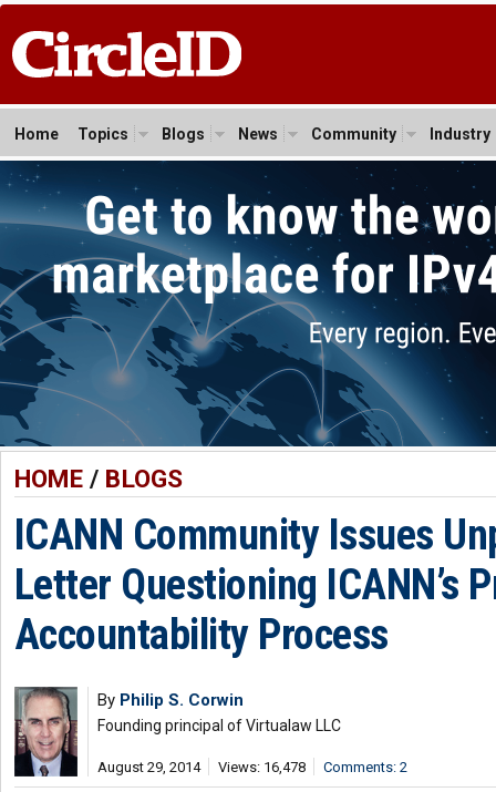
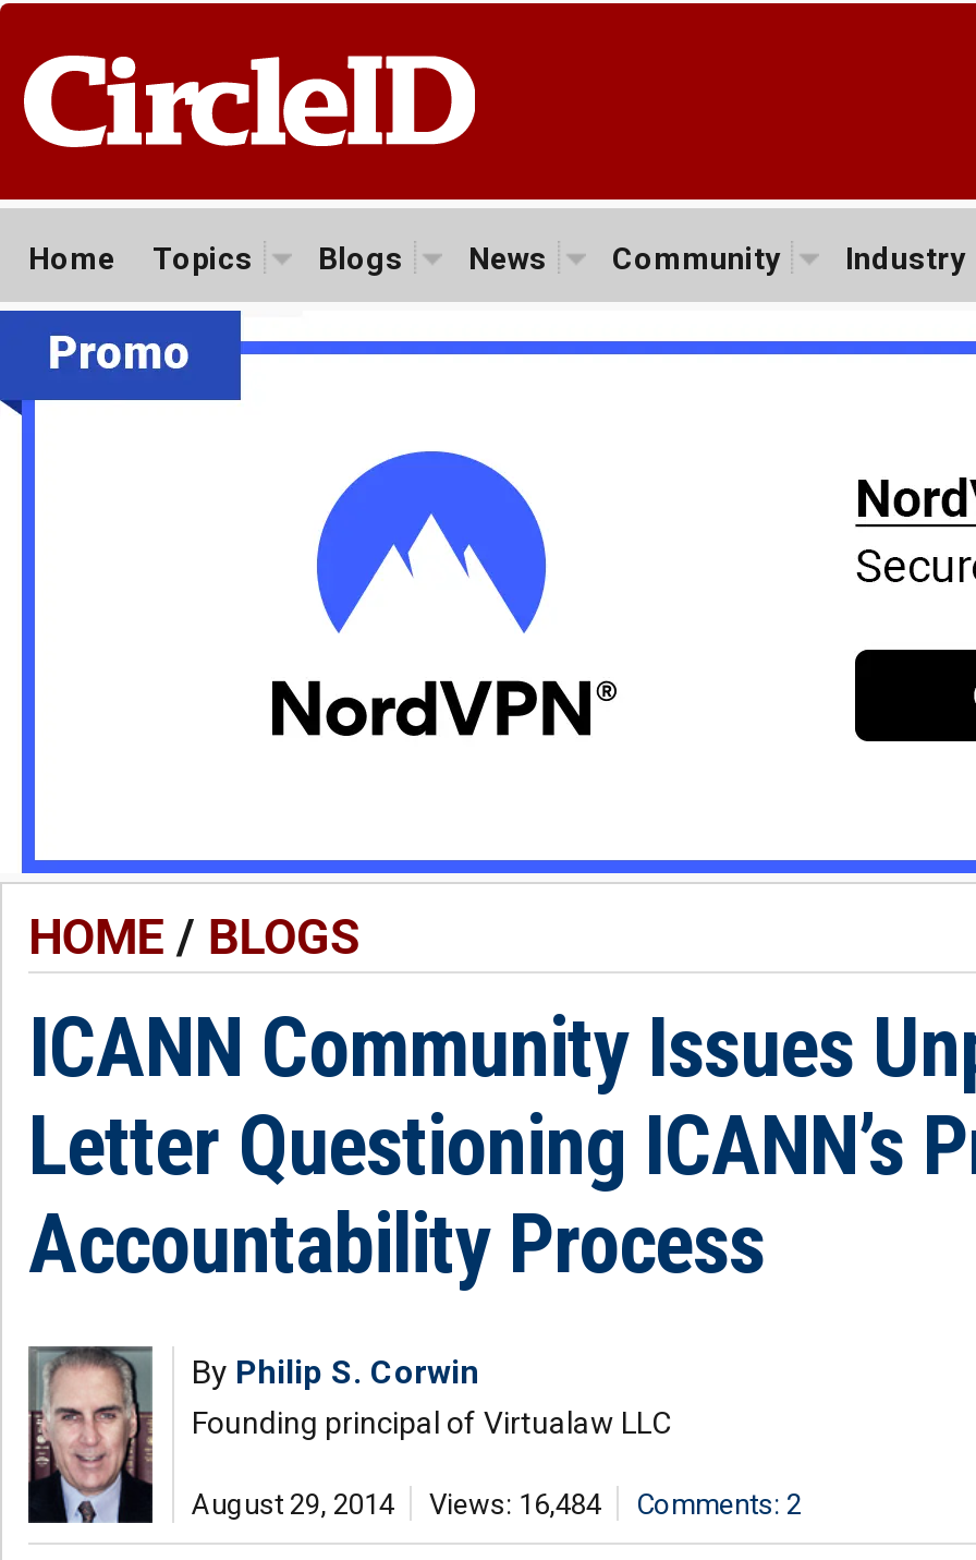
- [image]
+ [image]

- August 29, 2014 Views: 16,478 Comments: 2
+ August 29, 2014 Views: 16,484 Comments: 2
